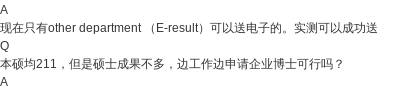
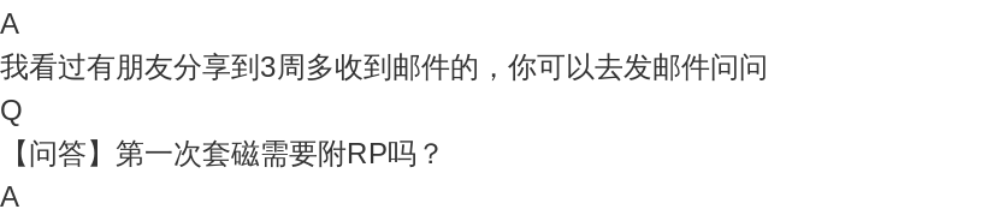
- 现在只有other department （E-result）可以送电子的。实测可以成功送
+ 我看过有朋友分享到3周多收到邮件的，你可以去发邮件问问

- 本硕均211，但是硕士成果不多，边工作边申请企业博士可行吗？
+ 【问答】第一次套磁需要附RP吗？
